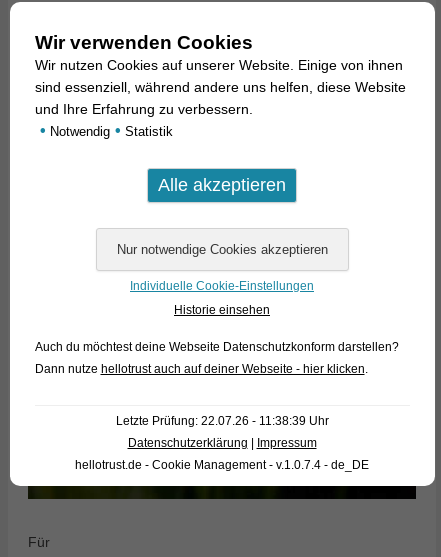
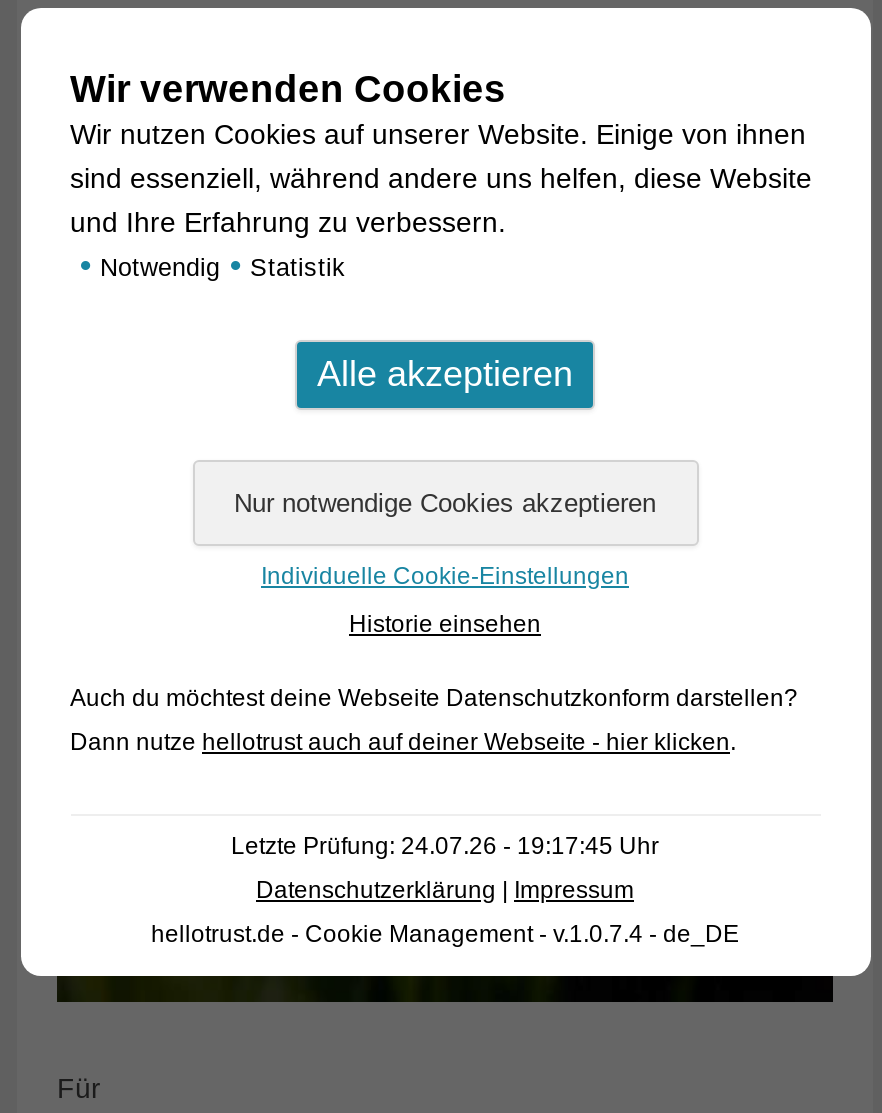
- Letzte Prüfung: 22.07.26 - 11:38:39 Uhr
+ Letzte Prüfung: 24.07.26 - 19:17:45 Uhr
